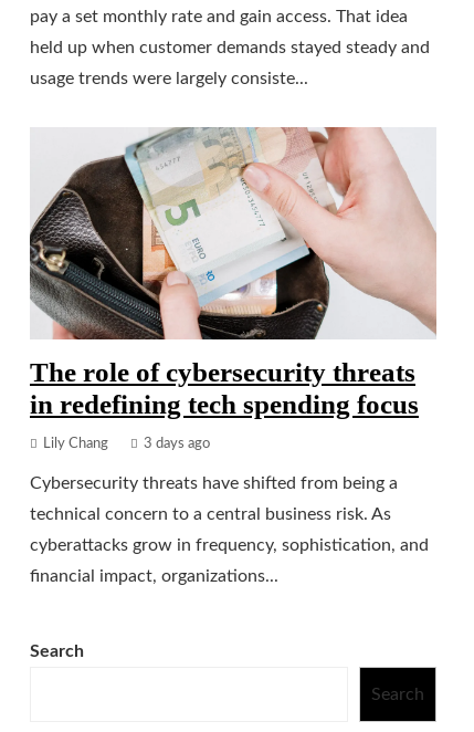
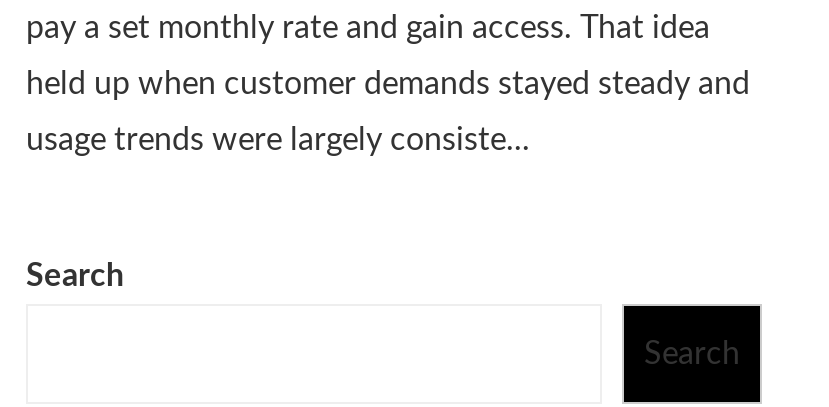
- [image]
- The role of cybersecurity threats
- in redefining tech spending focus
- Lily Chang
- 3 days ago
- Cybersecurity threats have shifted from being a
- technical concern to a central business risk. As
- cyberattacks grow in frequency, sophistication, and
- financial impact, organizations...
